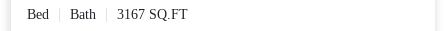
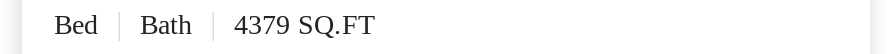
- Bed Bath 3167 SQ.FT
+ Bed Bath 4379 SQ.FT
